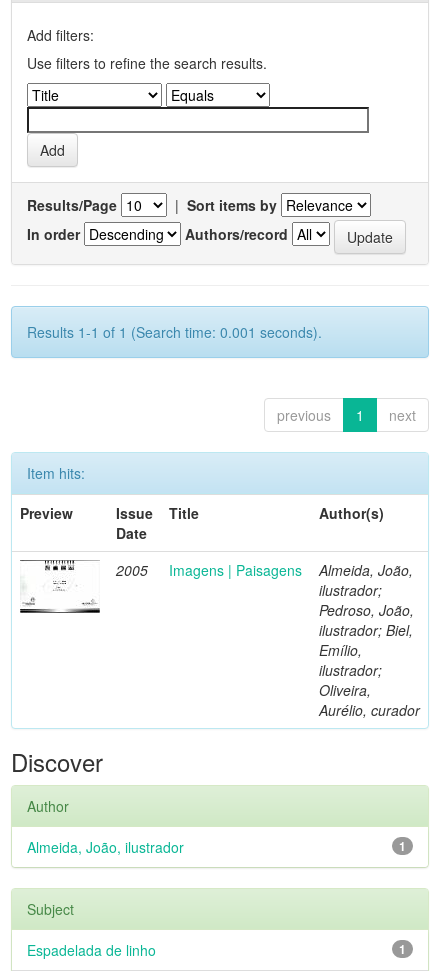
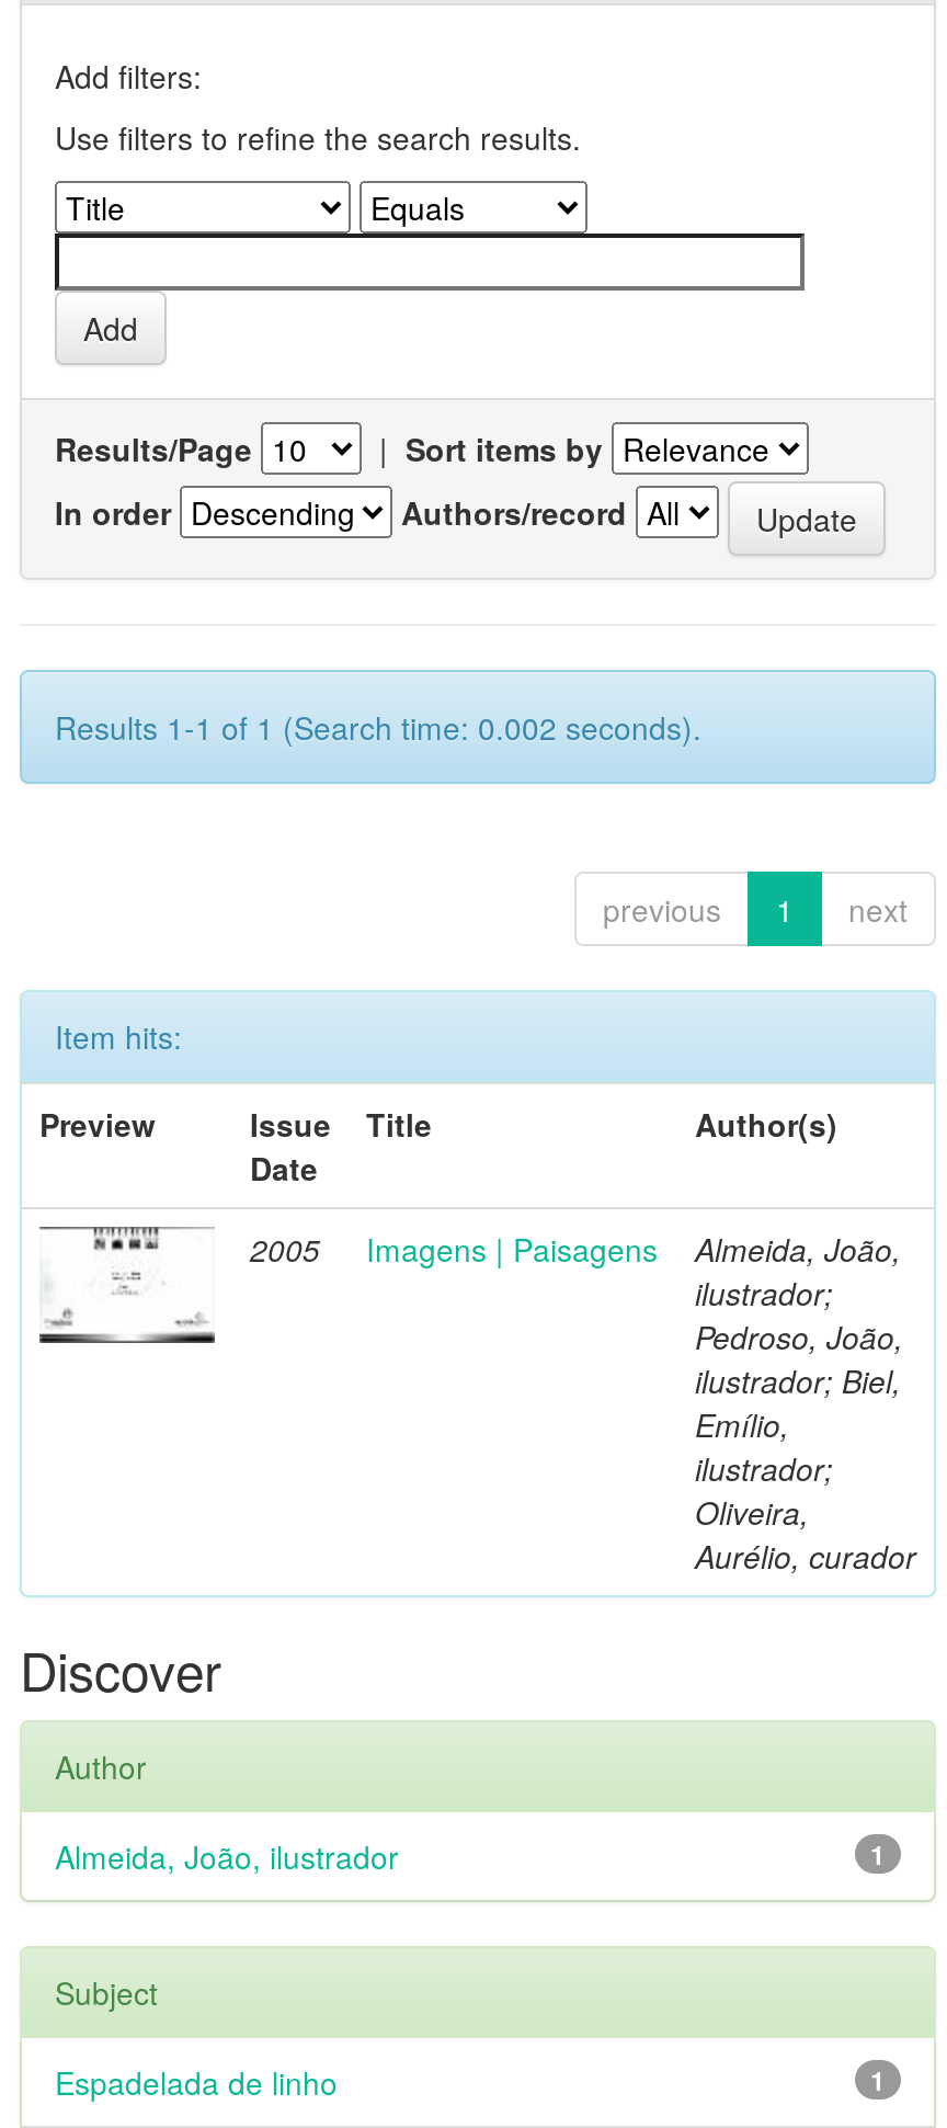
- Results 1-1 of 1 (Search time: 0.001 seconds).
+ Results 1-1 of 1 (Search time: 0.002 seconds).
